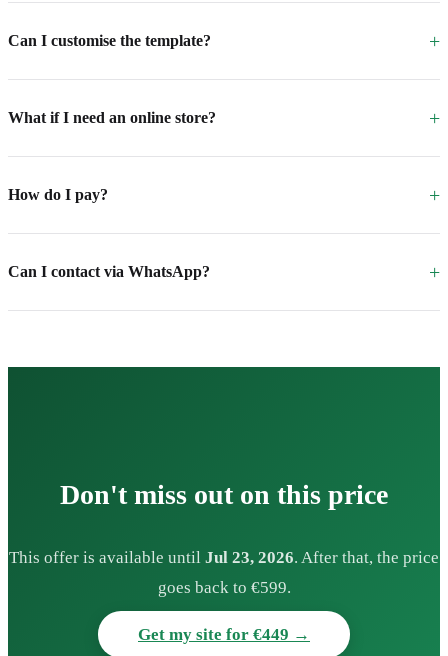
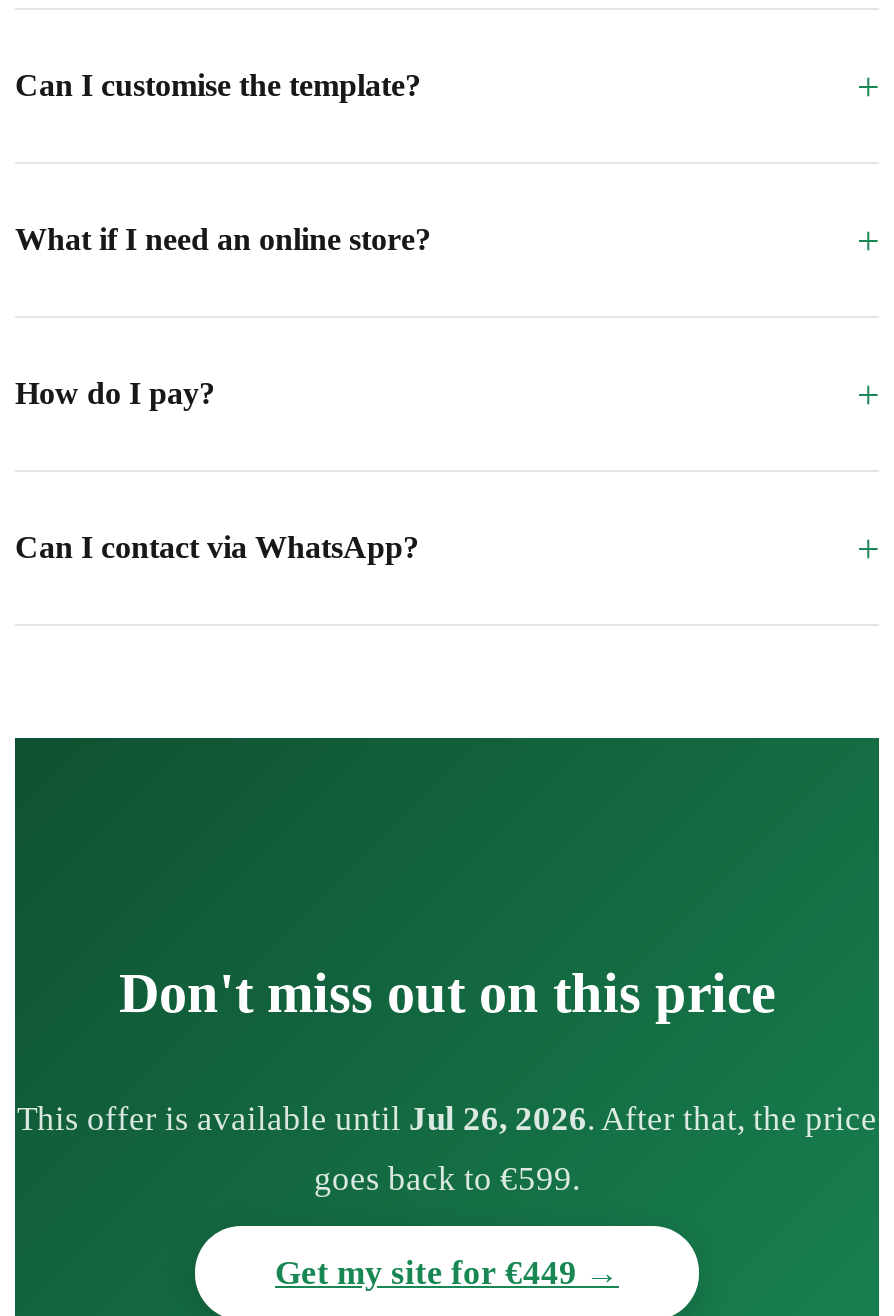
- This offer is available until Jul 23, 2026. After that, the price
+ This offer is available until Jul 26, 2026. After that, the price
